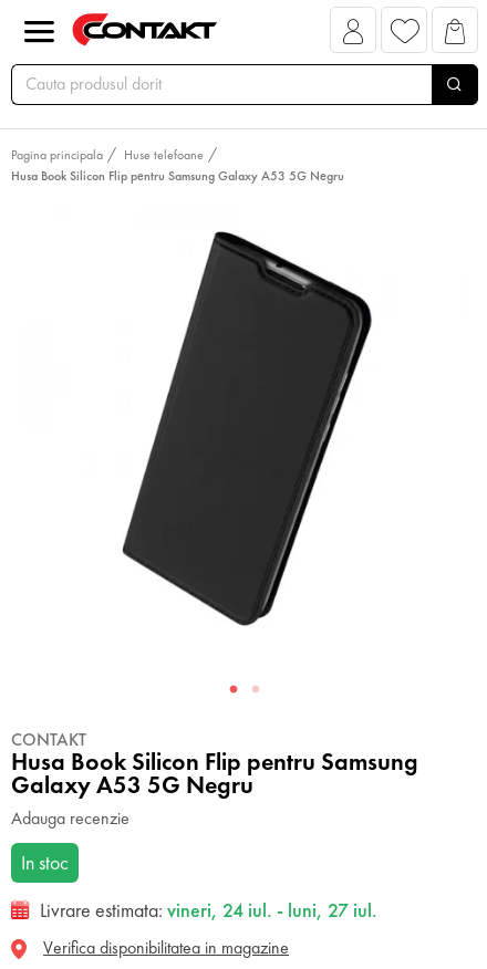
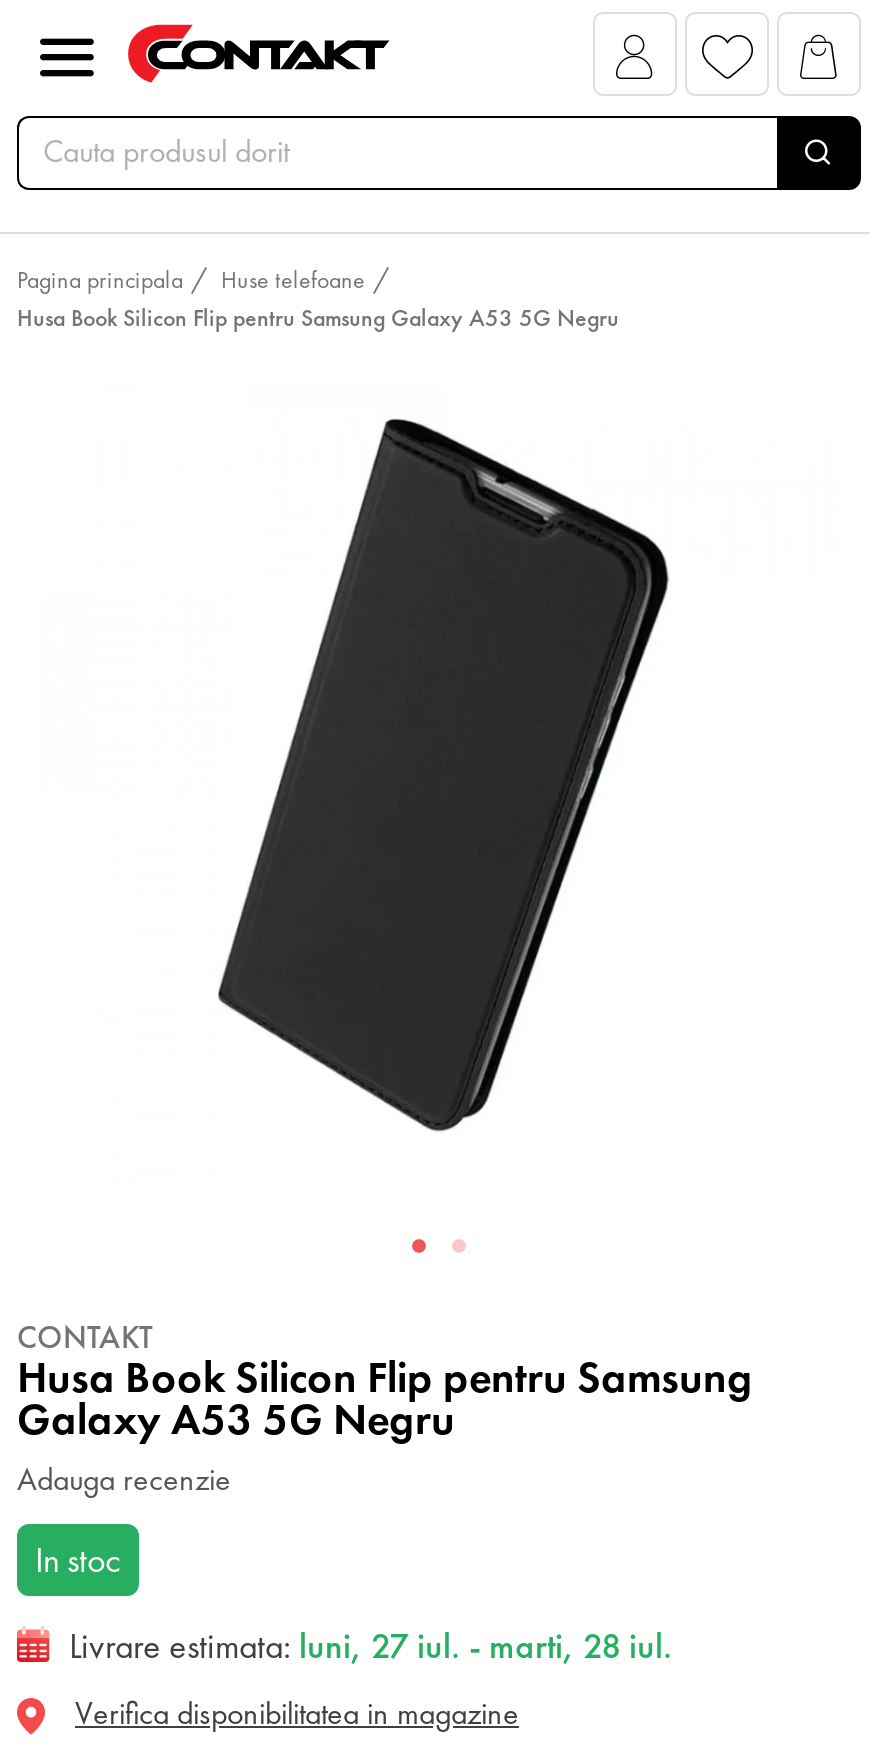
- Livrare estimata: vineri, 24 iul. - luni, 27 iul.
+ Livrare estimata: luni, 27 iul. - marti, 28 iul.
